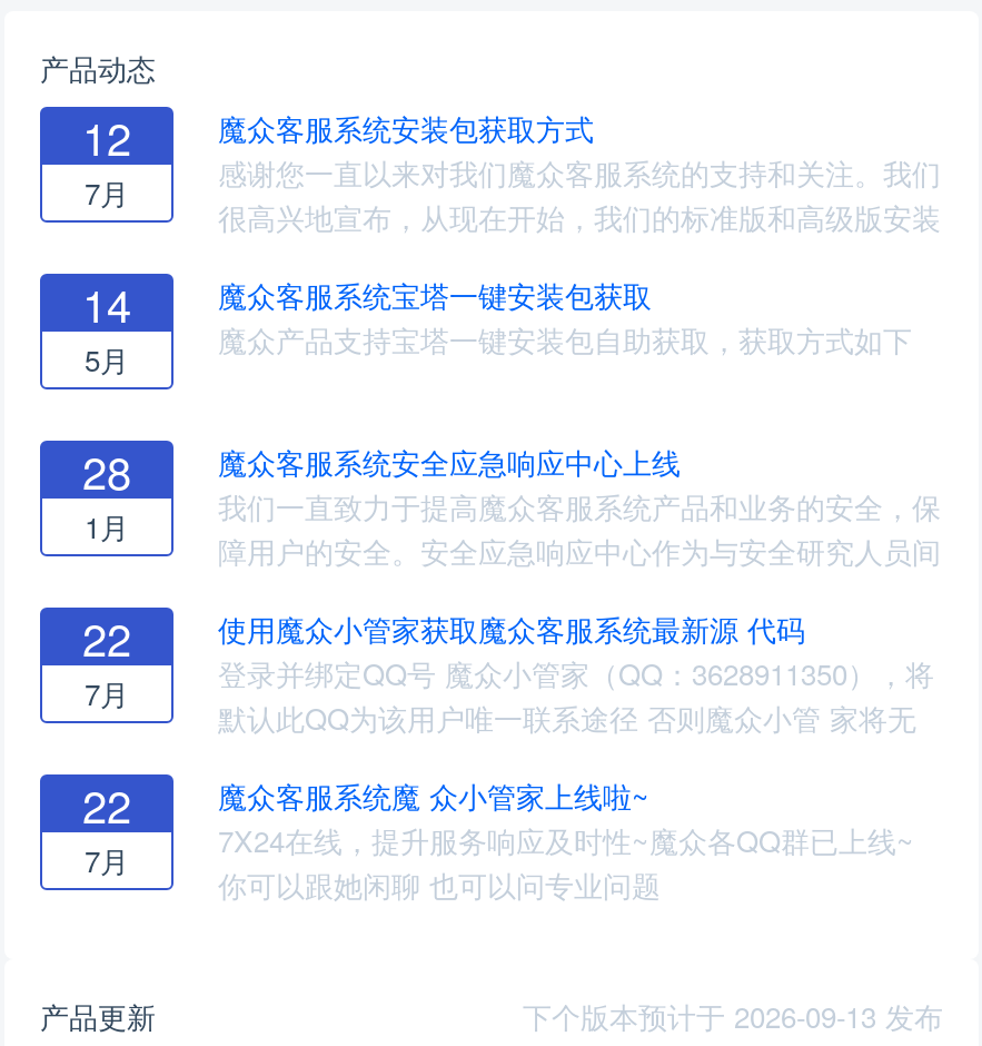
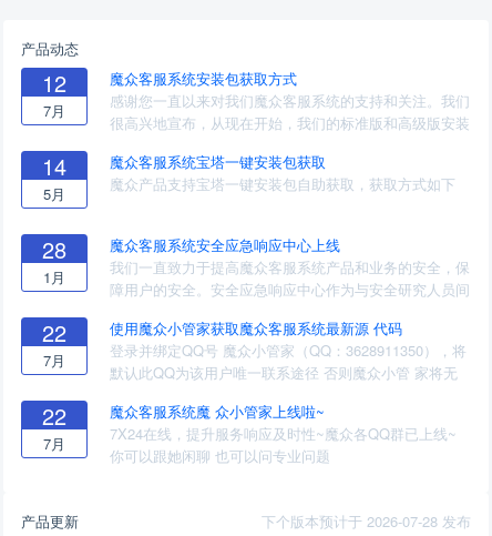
- 下个版本预计于 2026-09-13 发布
+ 下个版本预计于 2026-07-28 发布
